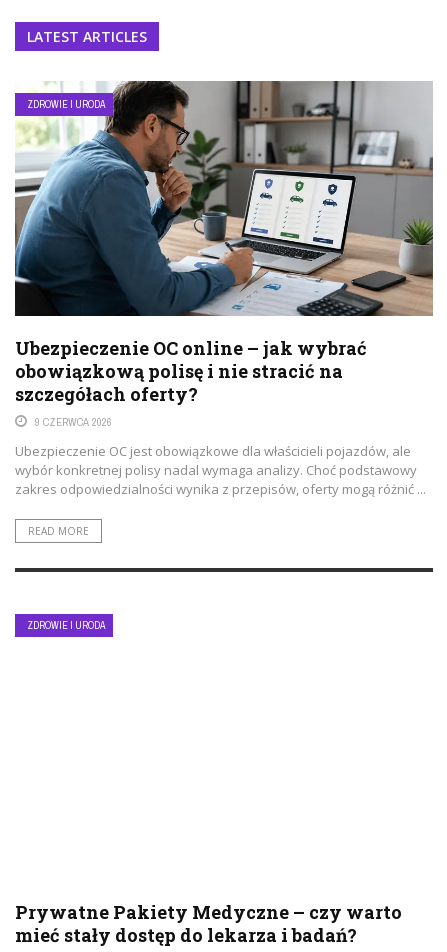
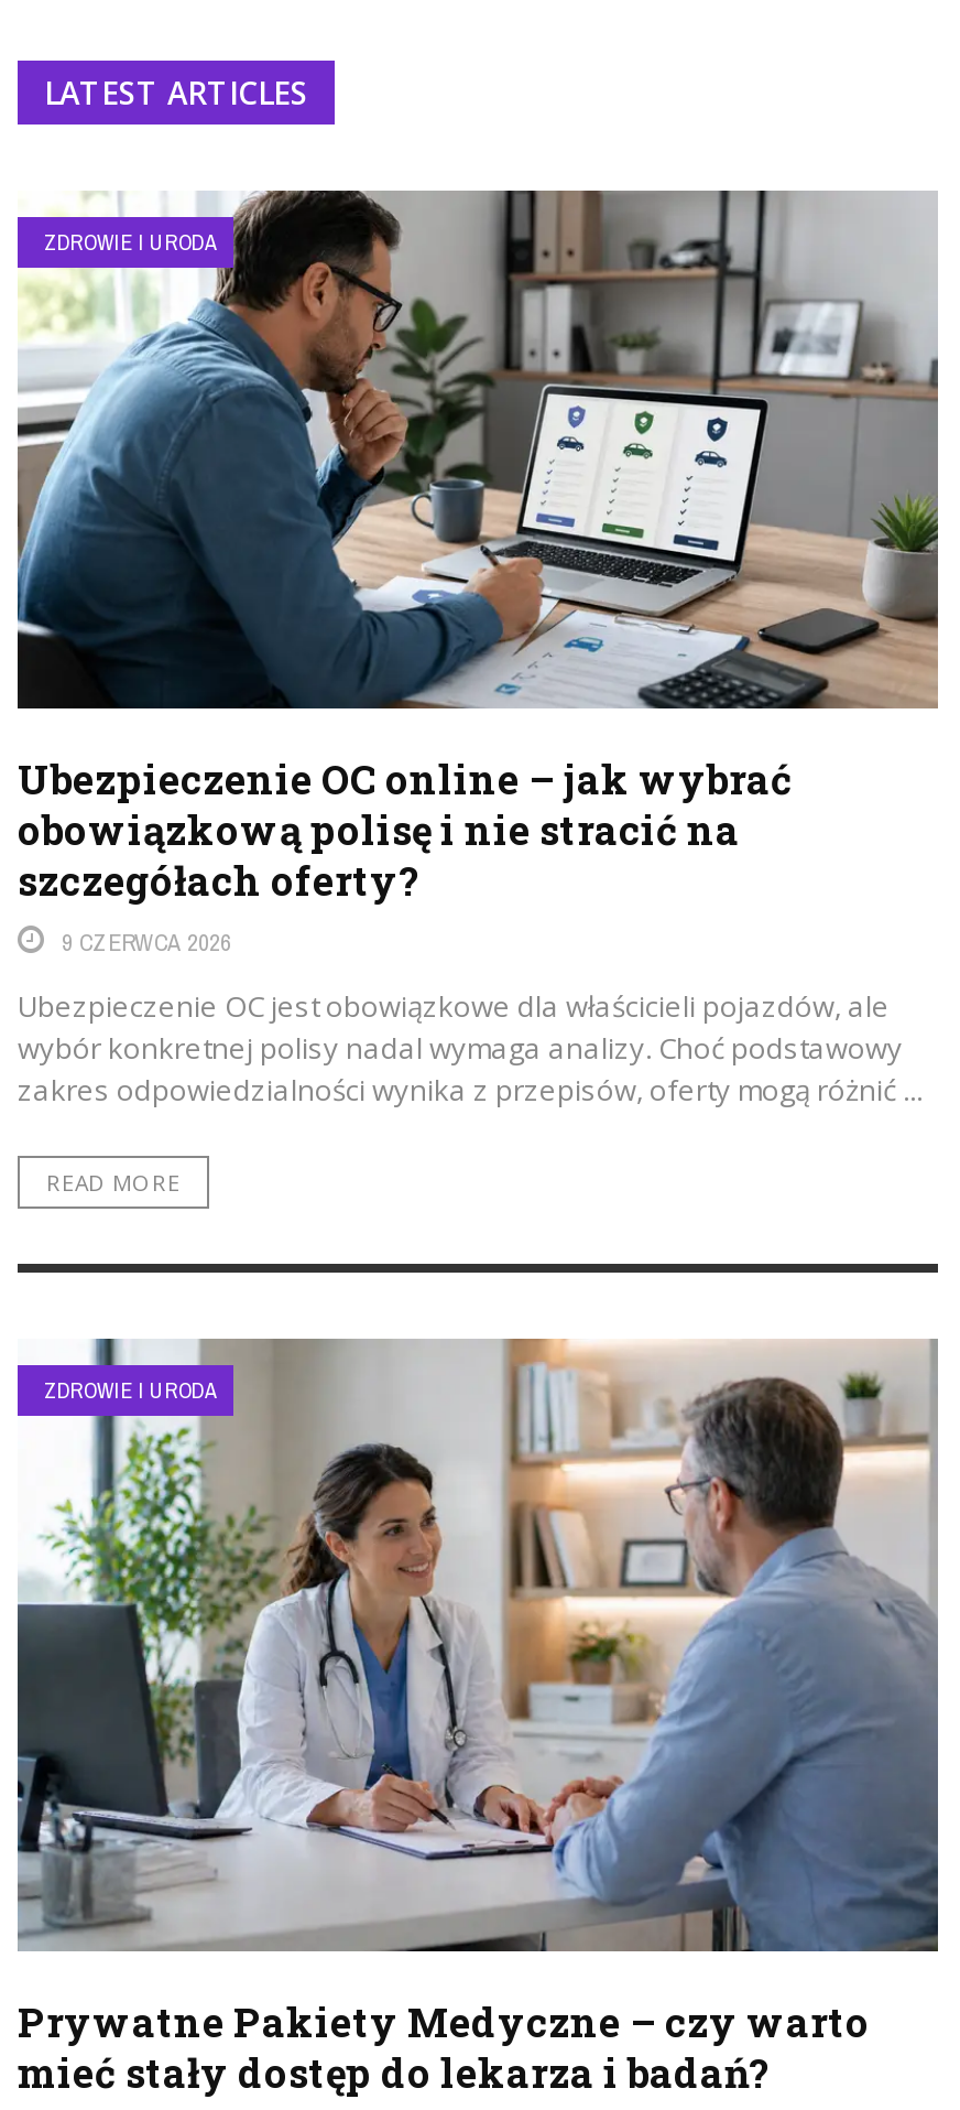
+ [image]
